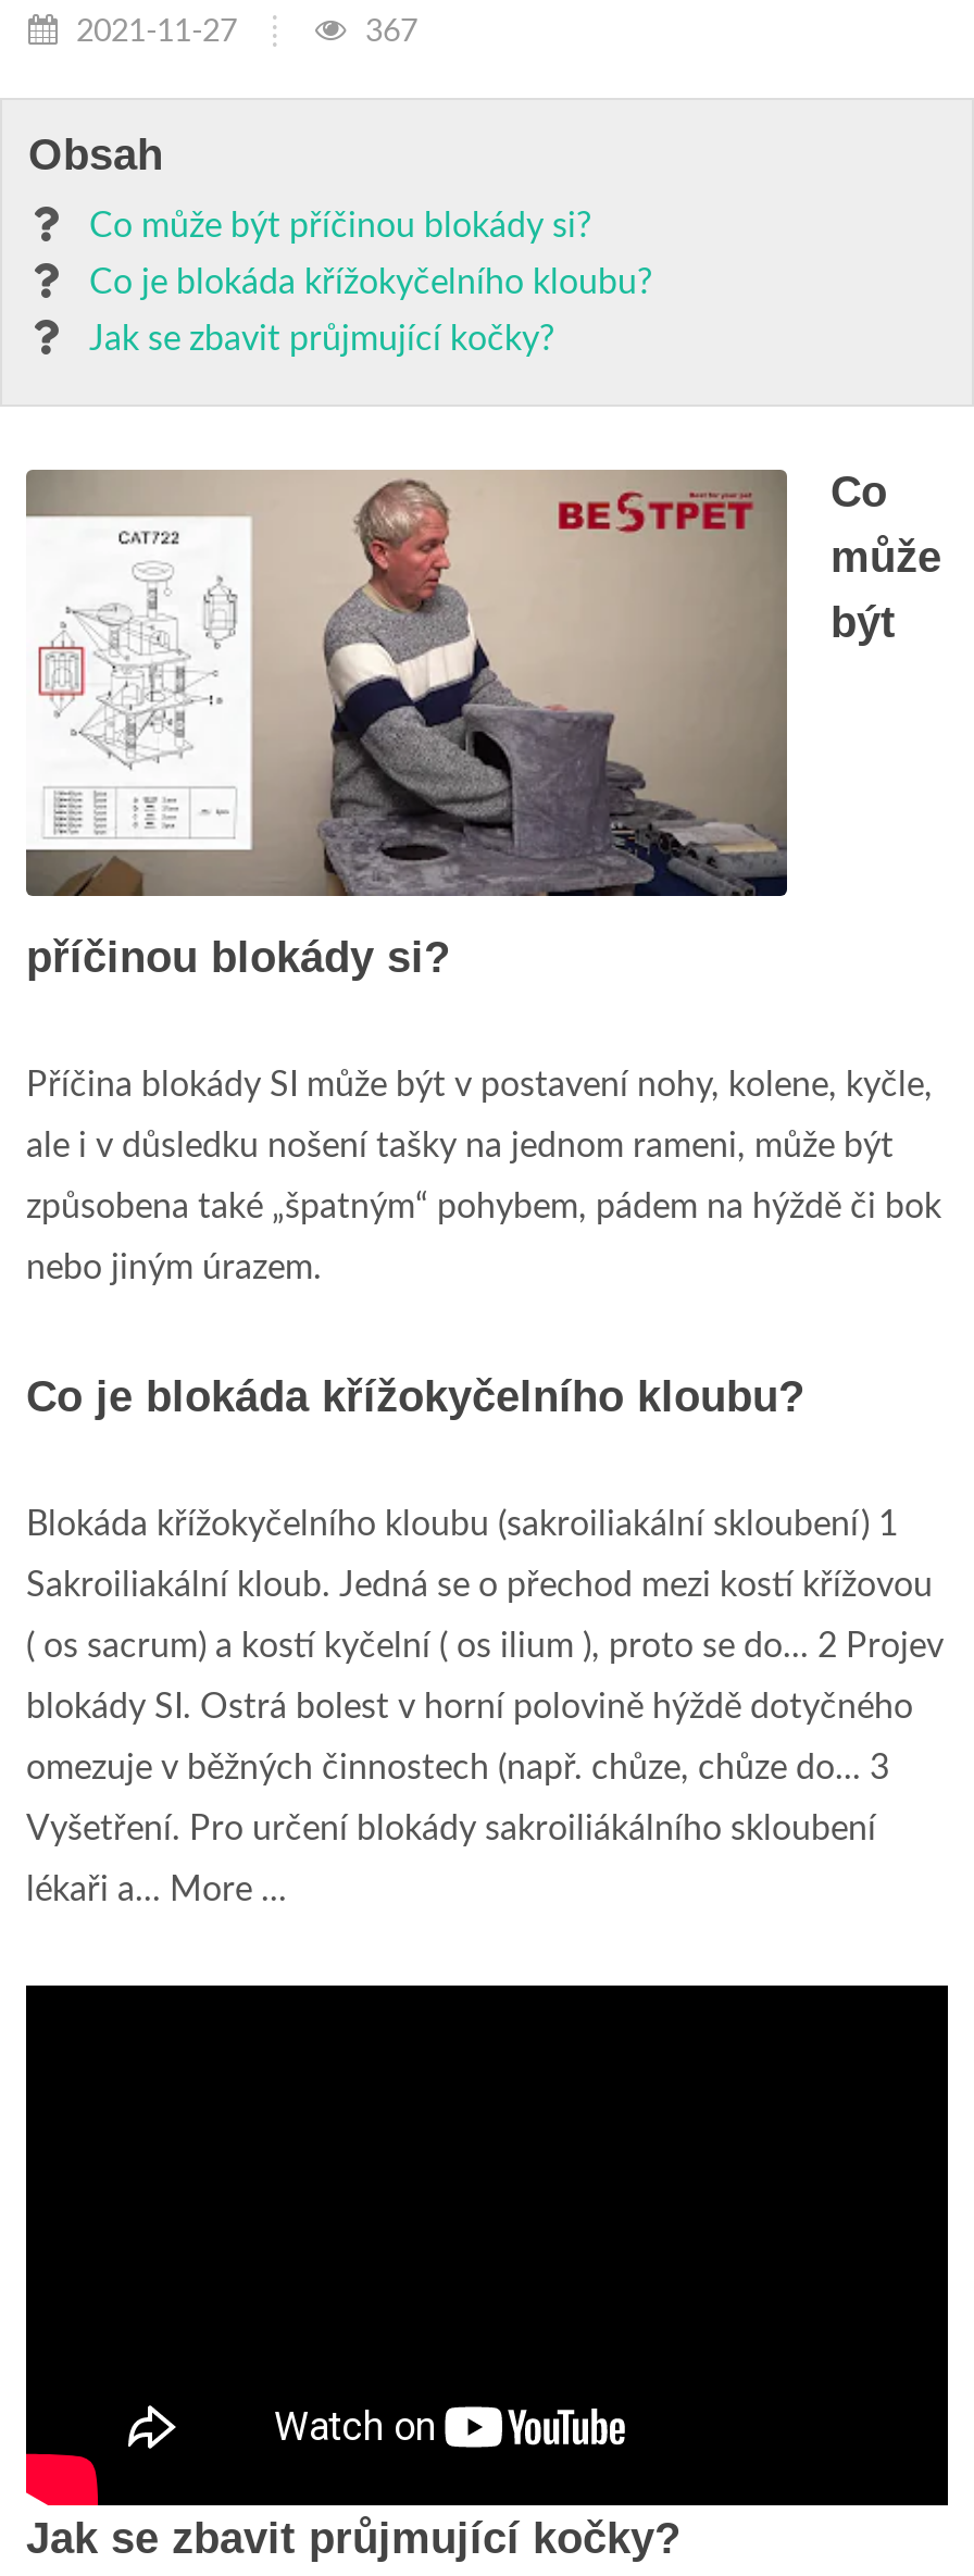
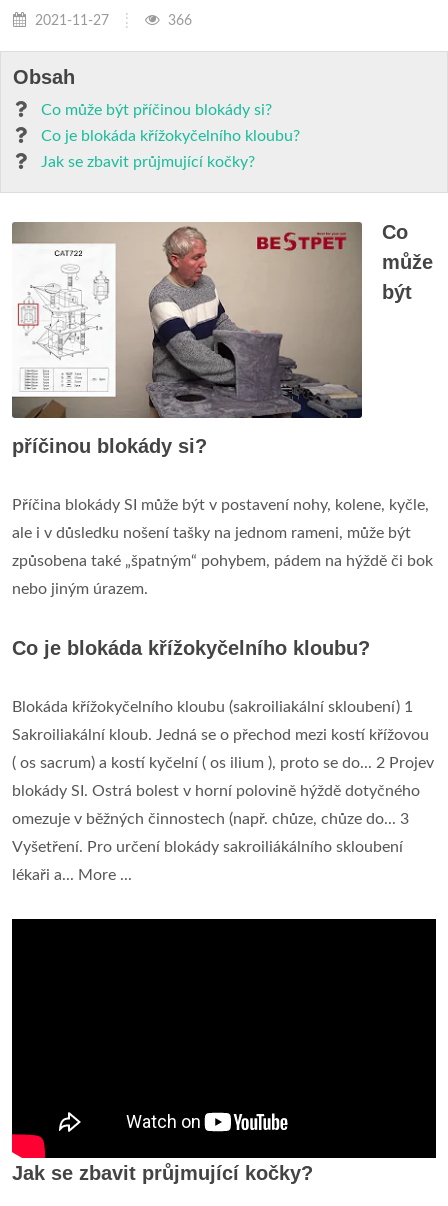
- 367
+ 366
